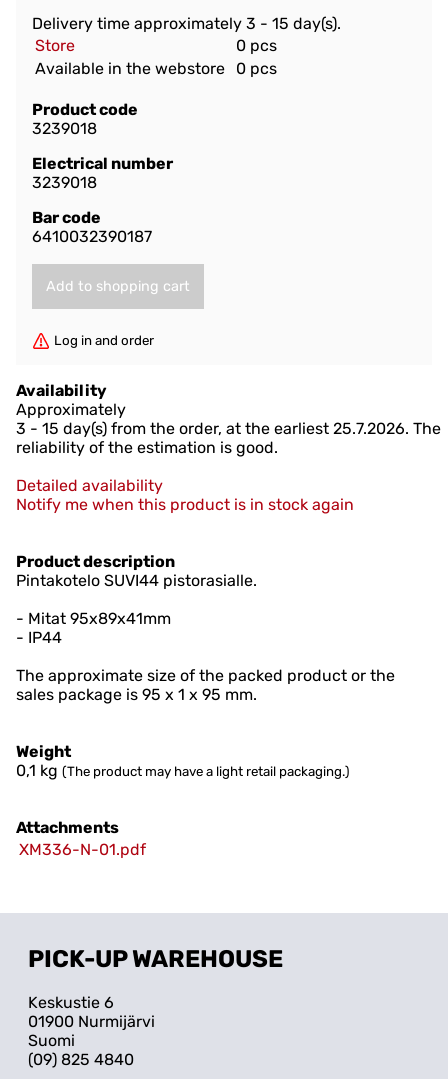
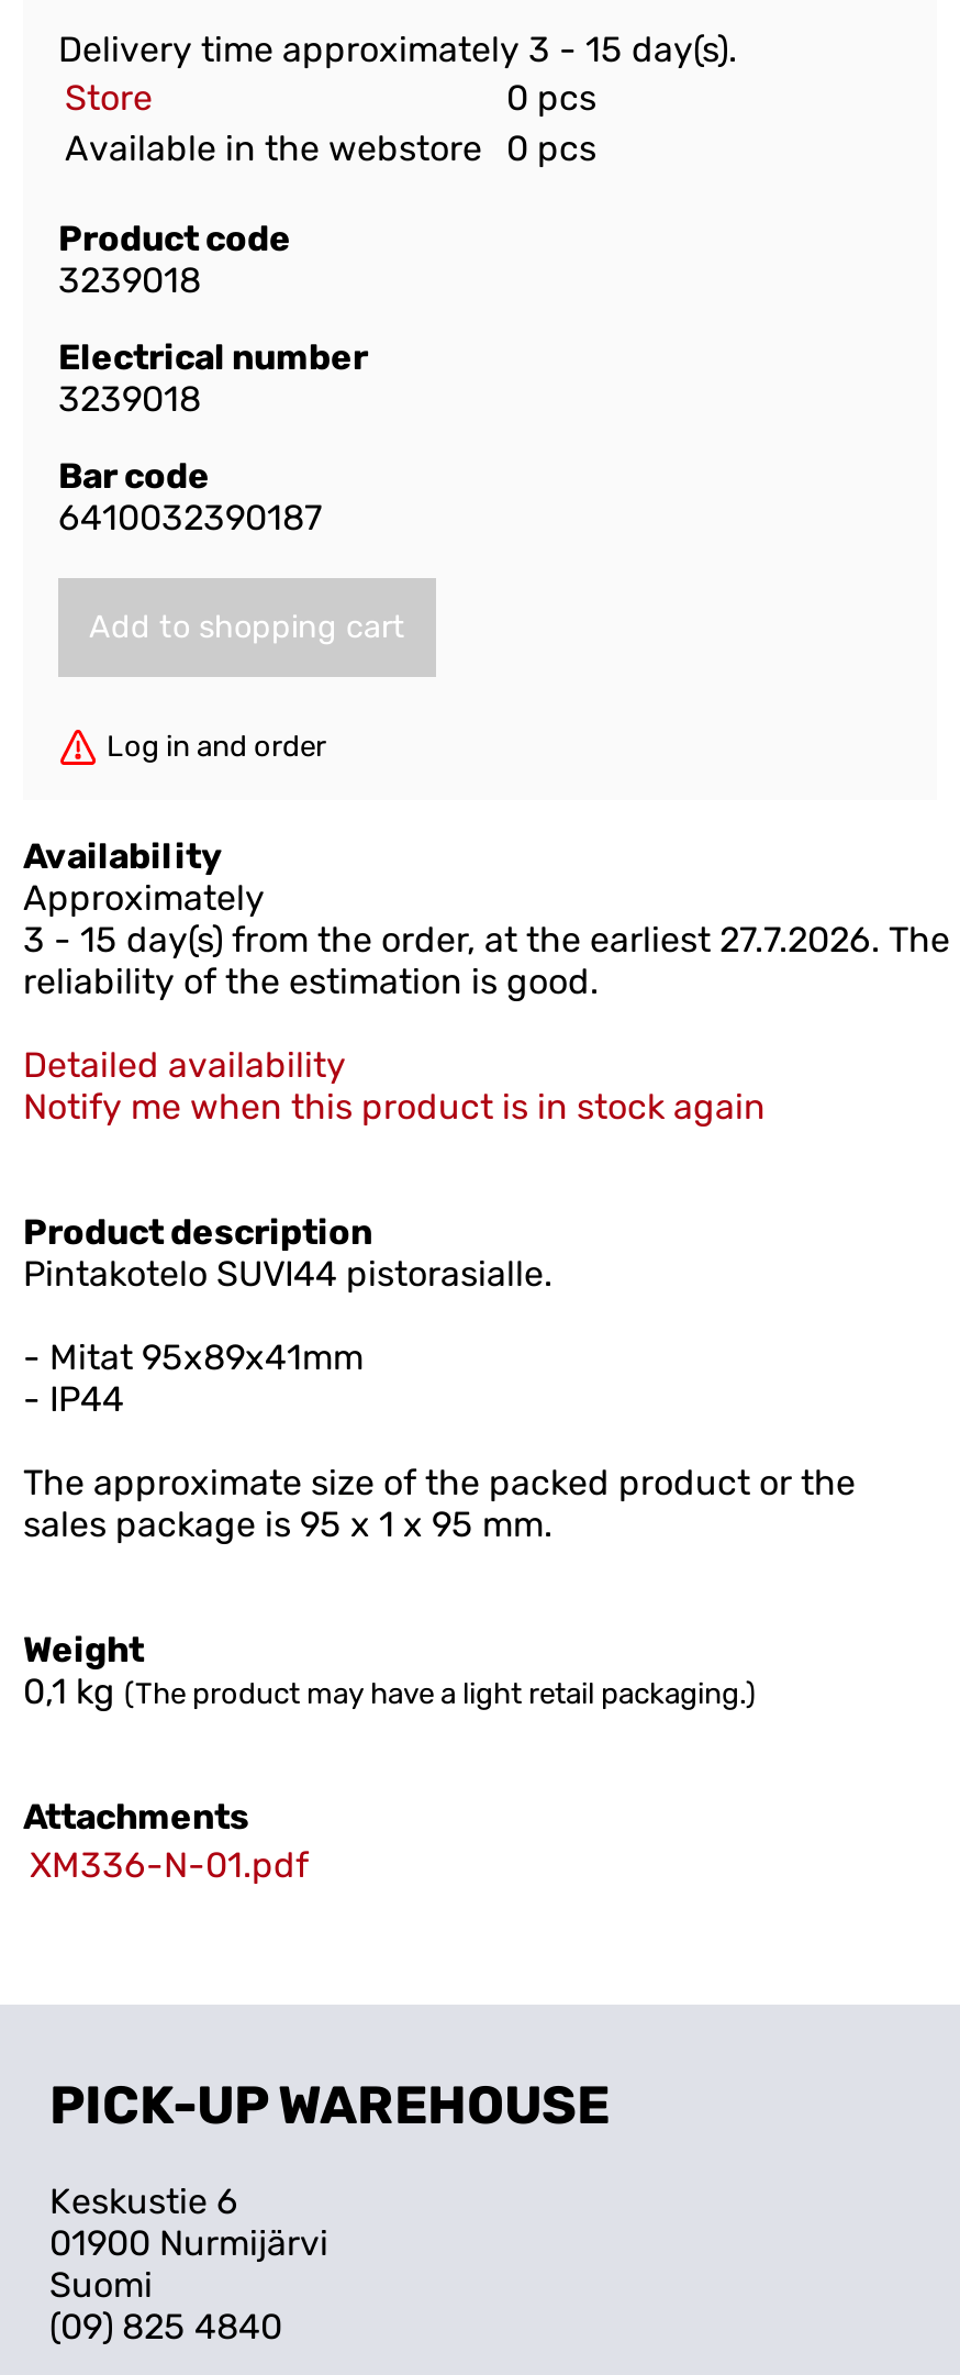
- 3 - 15 day(s) from the order, at the earliest 25.7.2026. The
+ 3 - 15 day(s) from the order, at the earliest 27.7.2026. The
